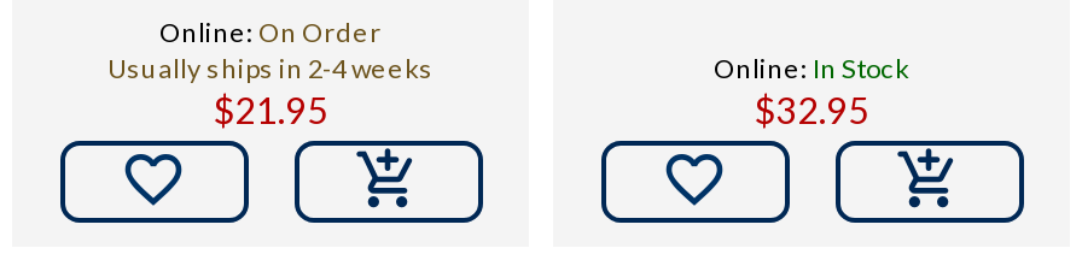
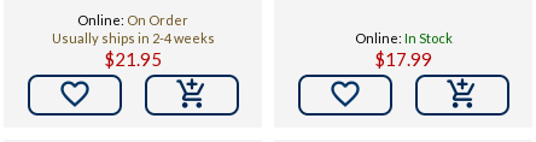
- $32.95
+ $17.99
